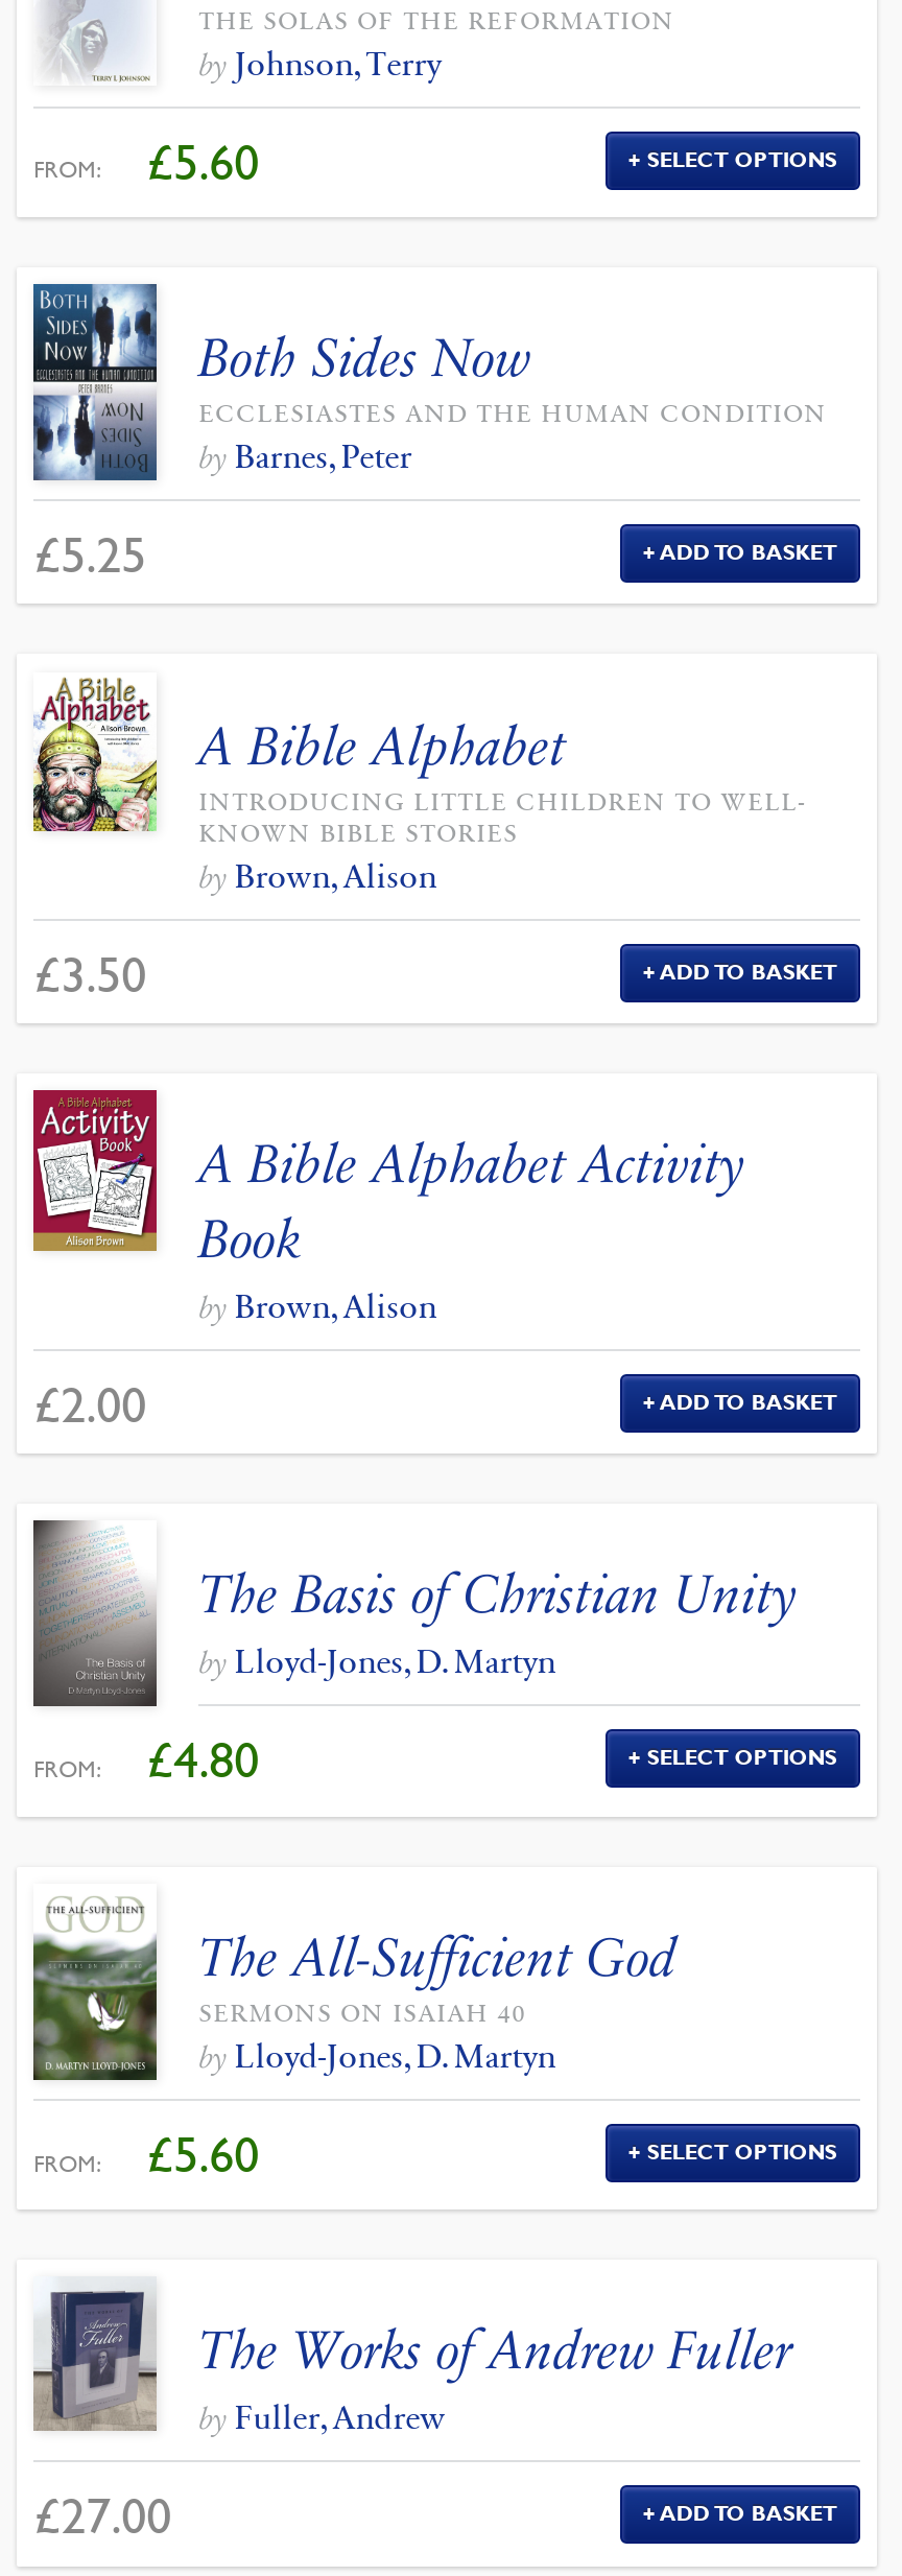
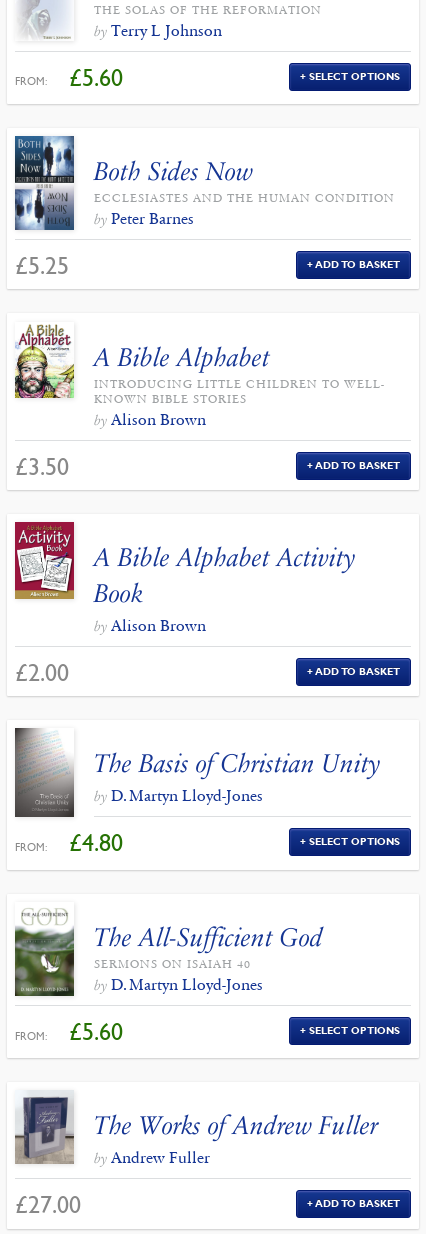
- by Johnson, Terry
+ by Terry L Johnson

- by Barnes, Peter
+ by Peter Barnes

- by Brown, Alison
+ by Alison Brown

- by Brown, Alison
+ by Alison Brown

- by Lloyd-Jones, D. Martyn
+ by D. Martyn Lloyd-Jones

- by Lloyd-Jones, D. Martyn
+ by D. Martyn Lloyd-Jones

- by Fuller, Andrew
+ by Andrew Fuller
